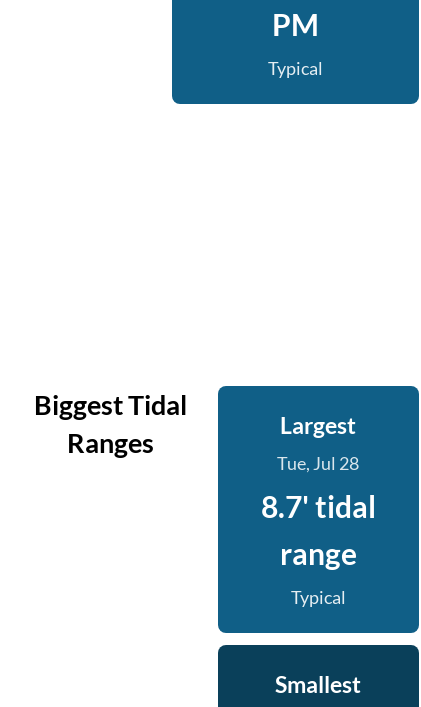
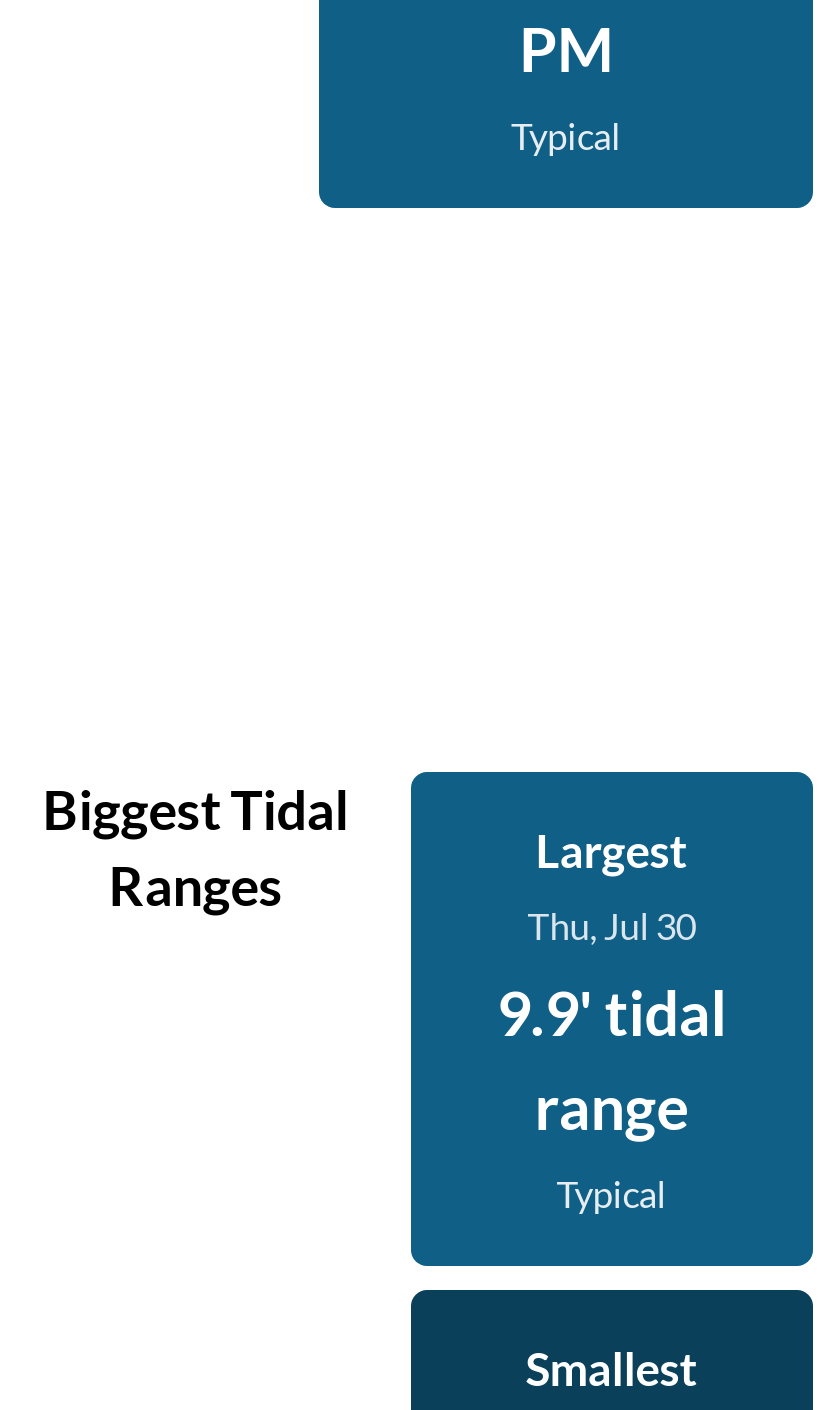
- Tue, Jul 28
+ Thu, Jul 30

- 8.7' tidal
+ 9.9' tidal
